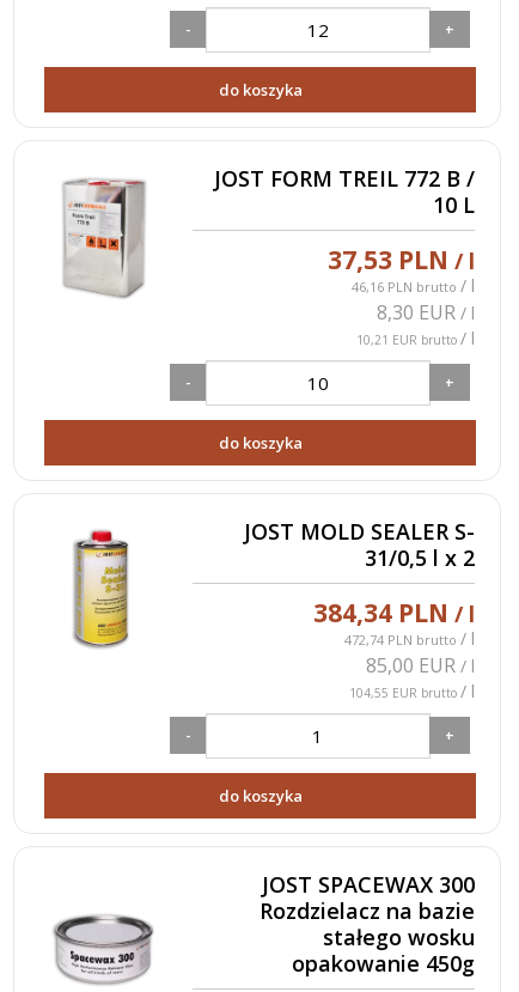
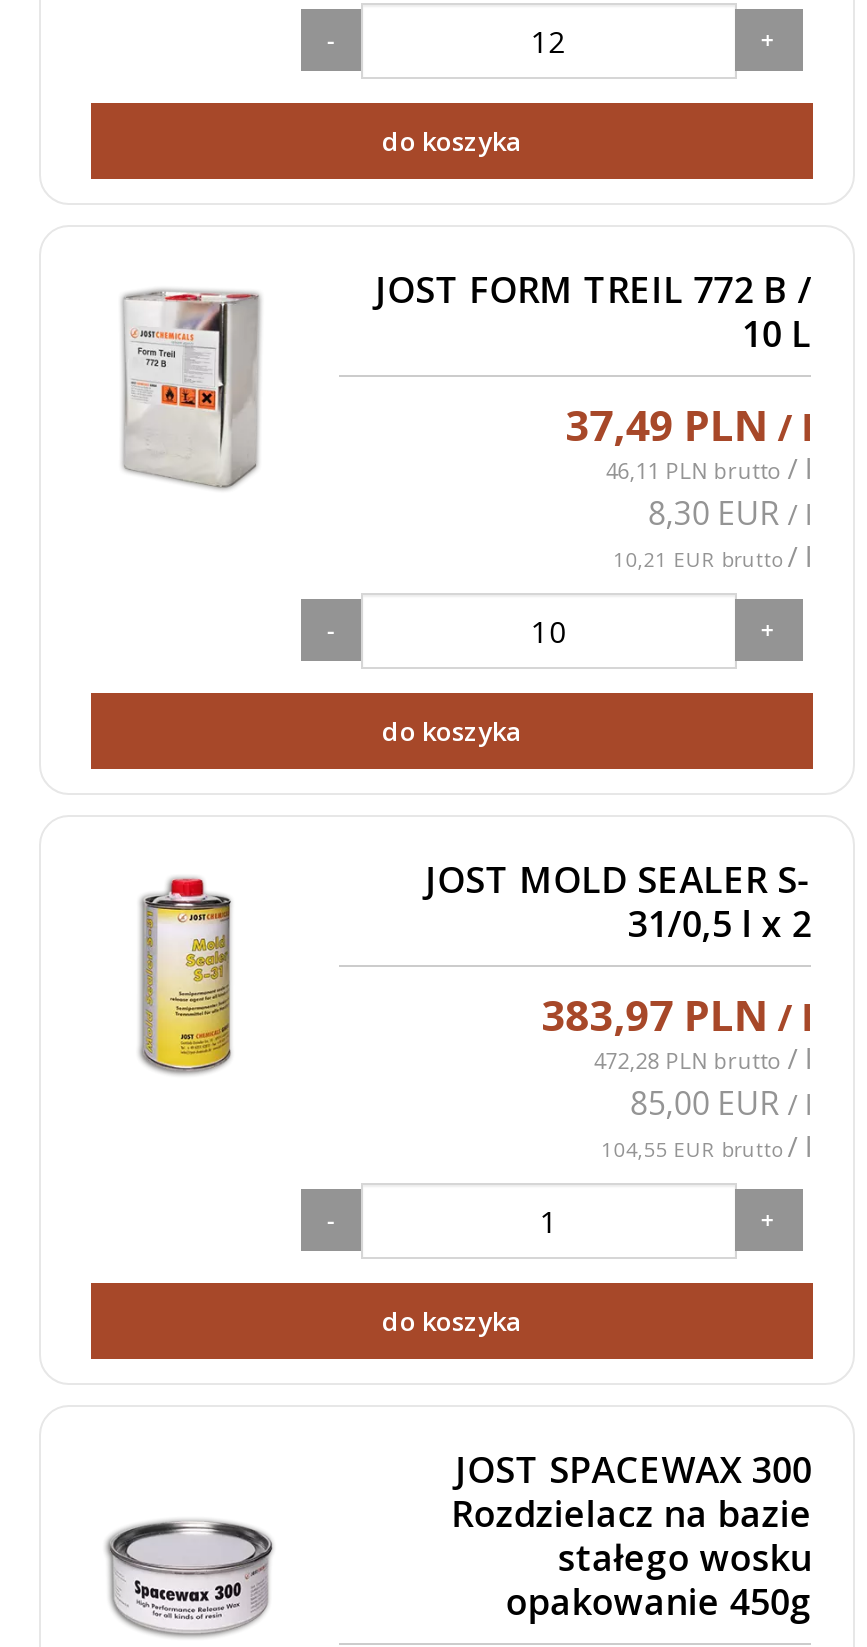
- 37,53 PLN / l
+ 37,49 PLN / l

- 46,16 PLN brutto / l
+ 46,11 PLN brutto / l

- 384,34 PLN / l
+ 383,97 PLN / l

- 472,74 PLN brutto / l
+ 472,28 PLN brutto / l
